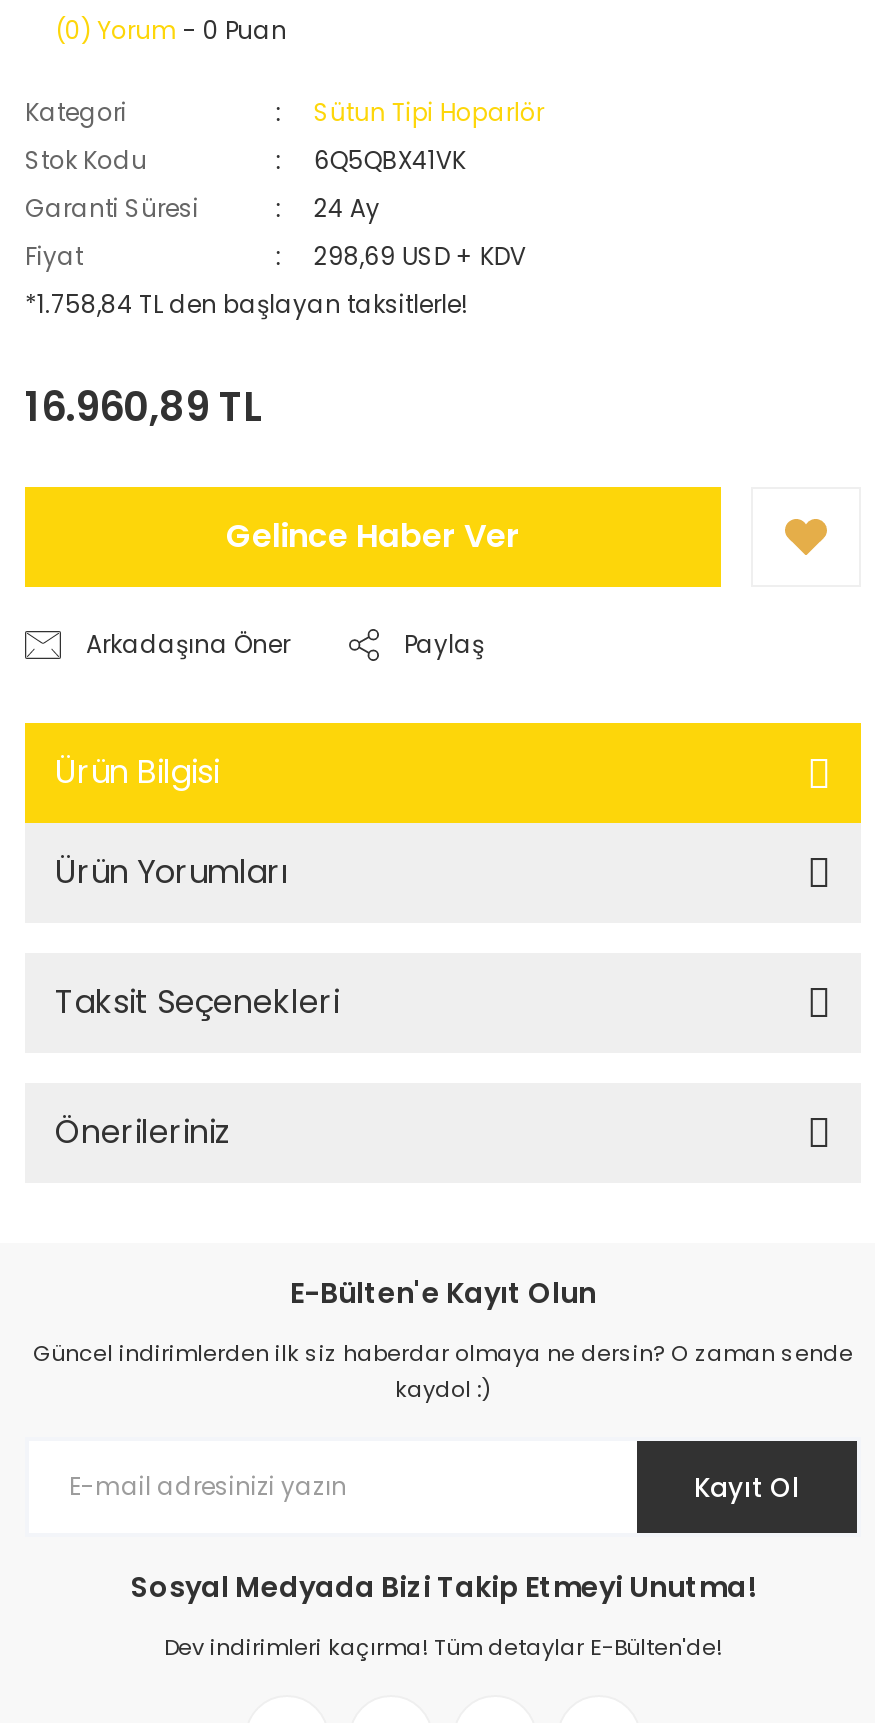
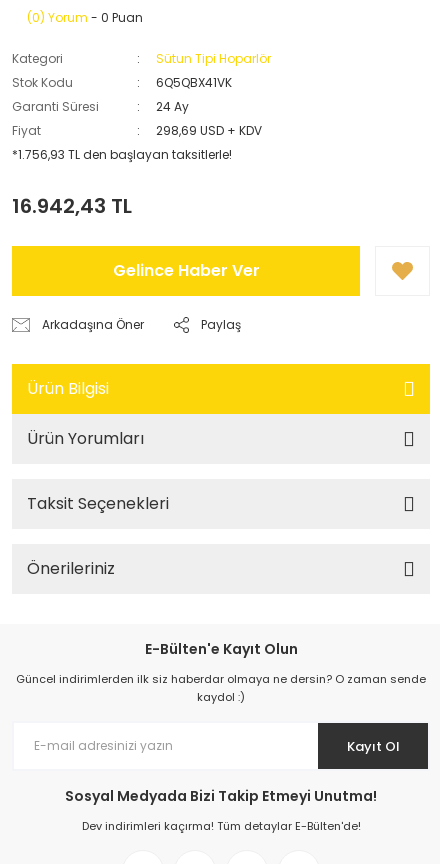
- *1.758,84 TL den başlayan taksitlerle!
+ *1.756,93 TL den başlayan taksitlerle!

- 16.960,89 TL
+ 16.942,43 TL
